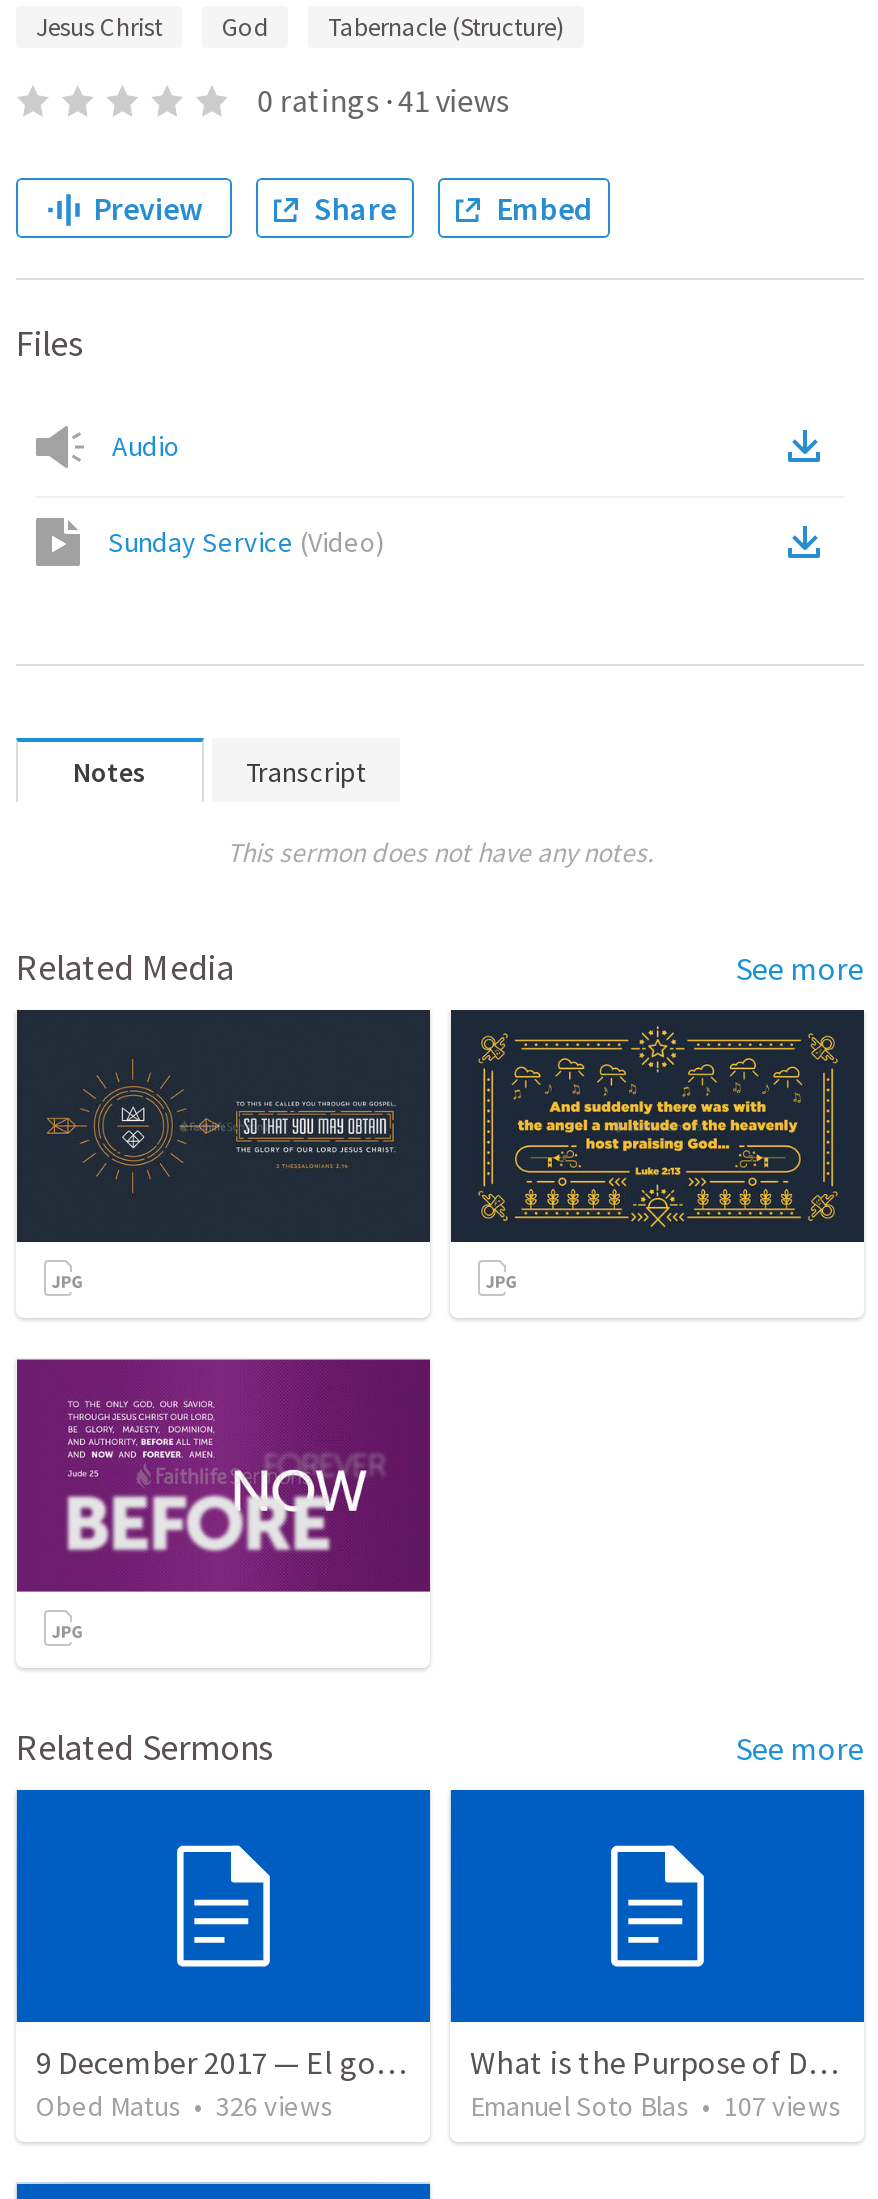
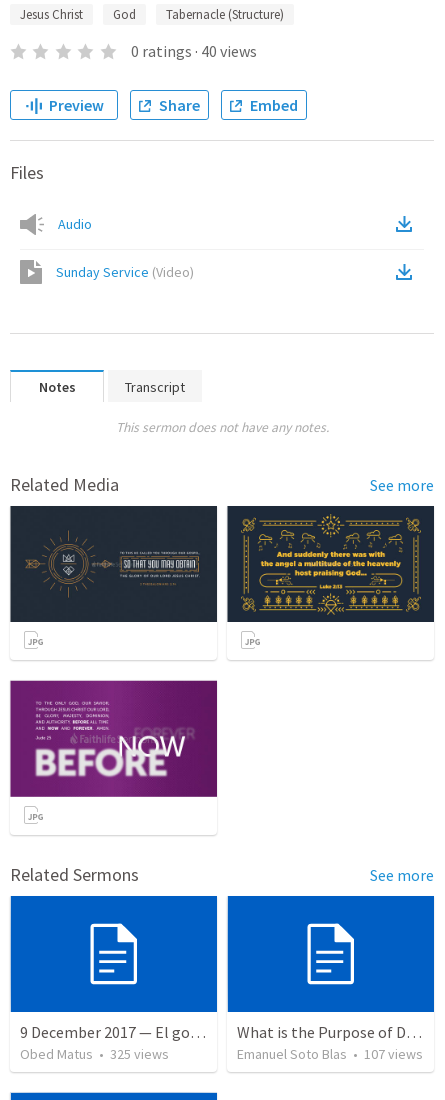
- 0 ratings · 41 views
+ 0 ratings · 40 views

- Obed Matus • 326 views
+ Obed Matus • 325 views
